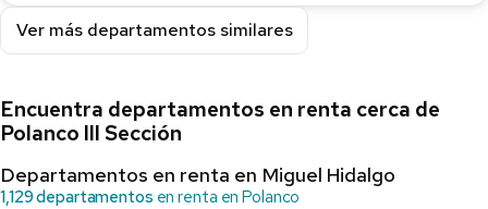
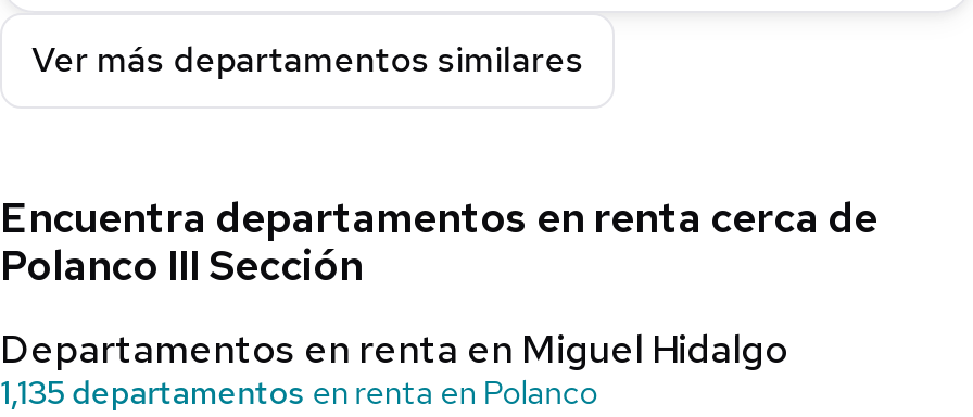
- 1,129 departamentos en renta en Polanco
+ 1,135 departamentos en renta en Polanco
